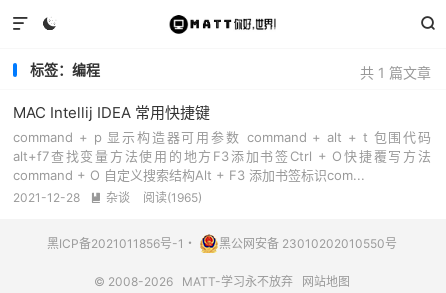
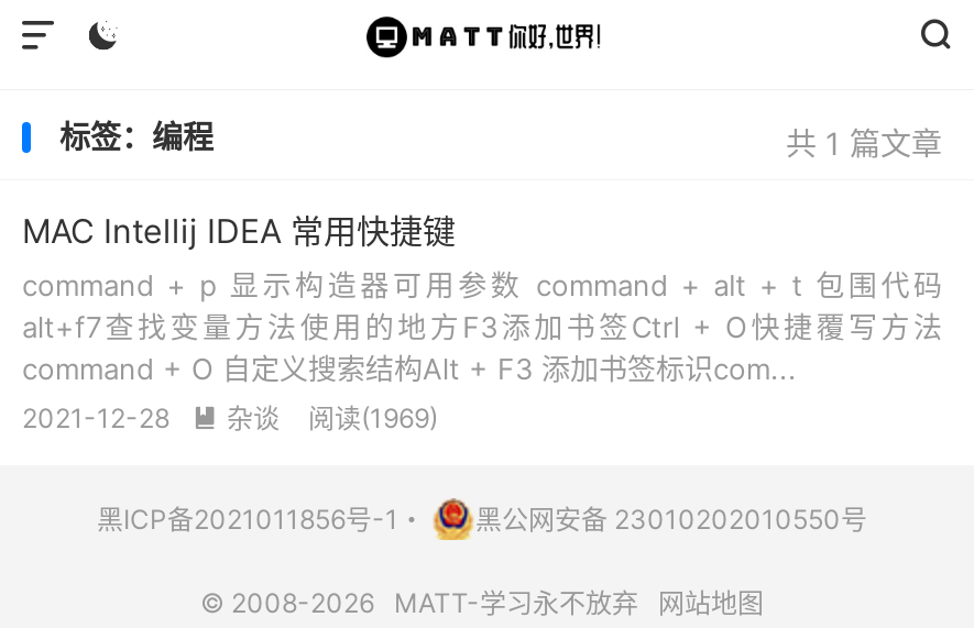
- 阅读(1965)
+ 阅读(1969)
